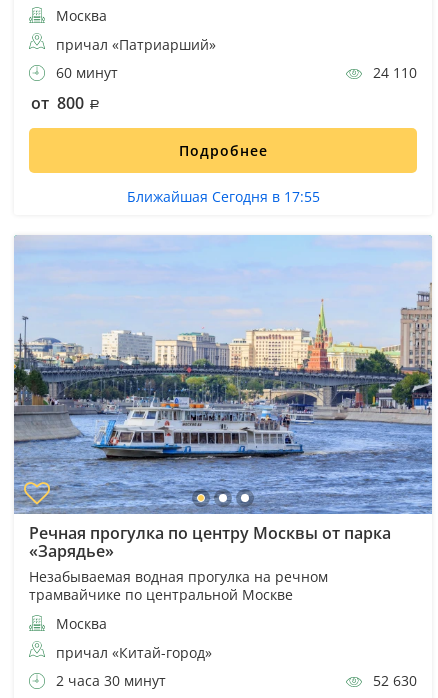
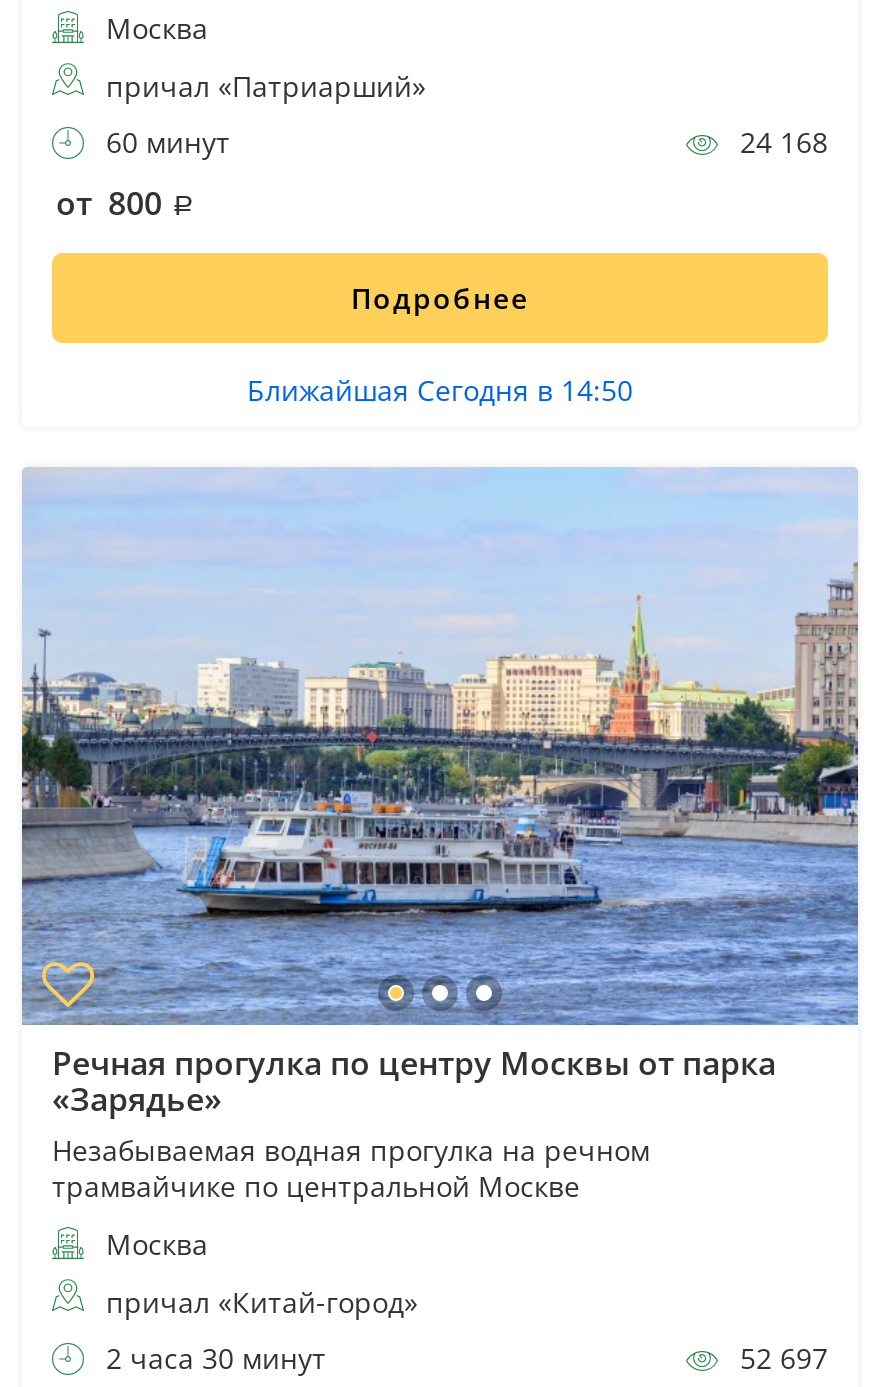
- 24 110
+ 24 168

- Ближайшая Сегодня в 17:55
+ Ближайшая Сегодня в 14:50

- 52 630
+ 52 697
